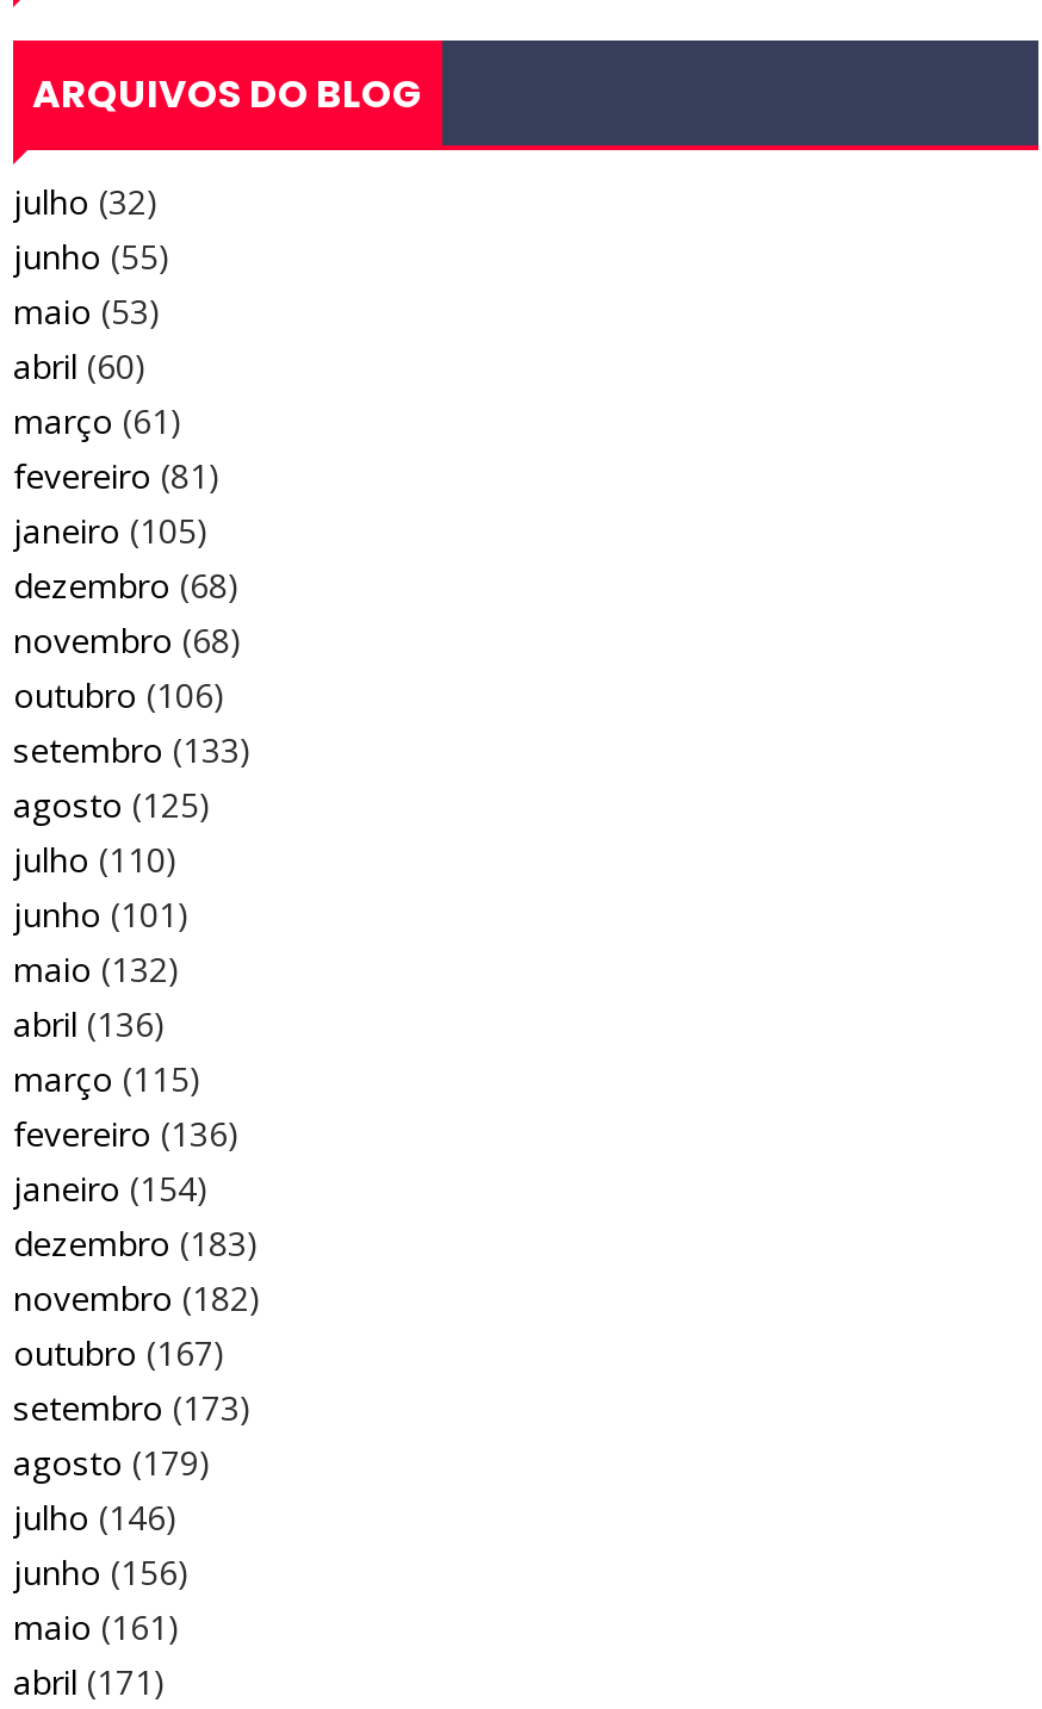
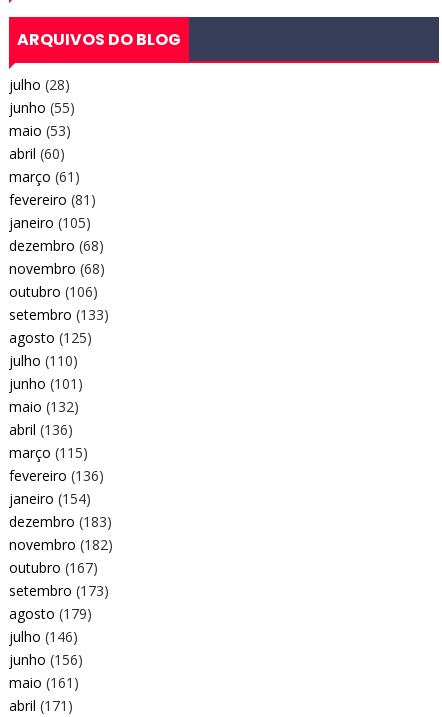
- julho (32)
+ julho (28)
